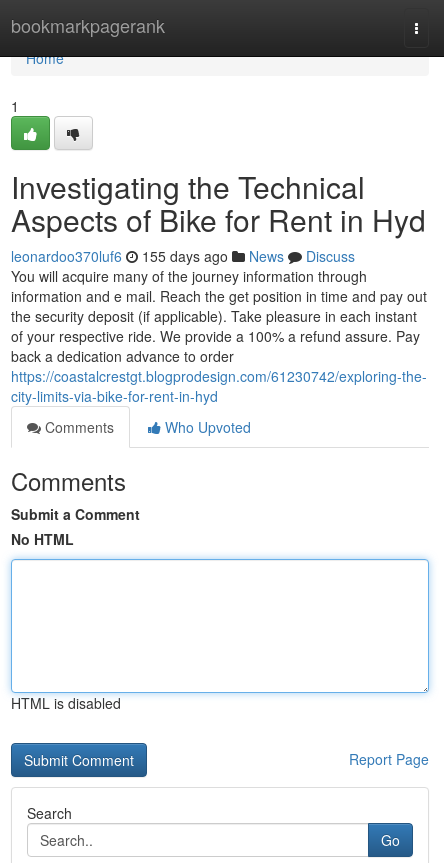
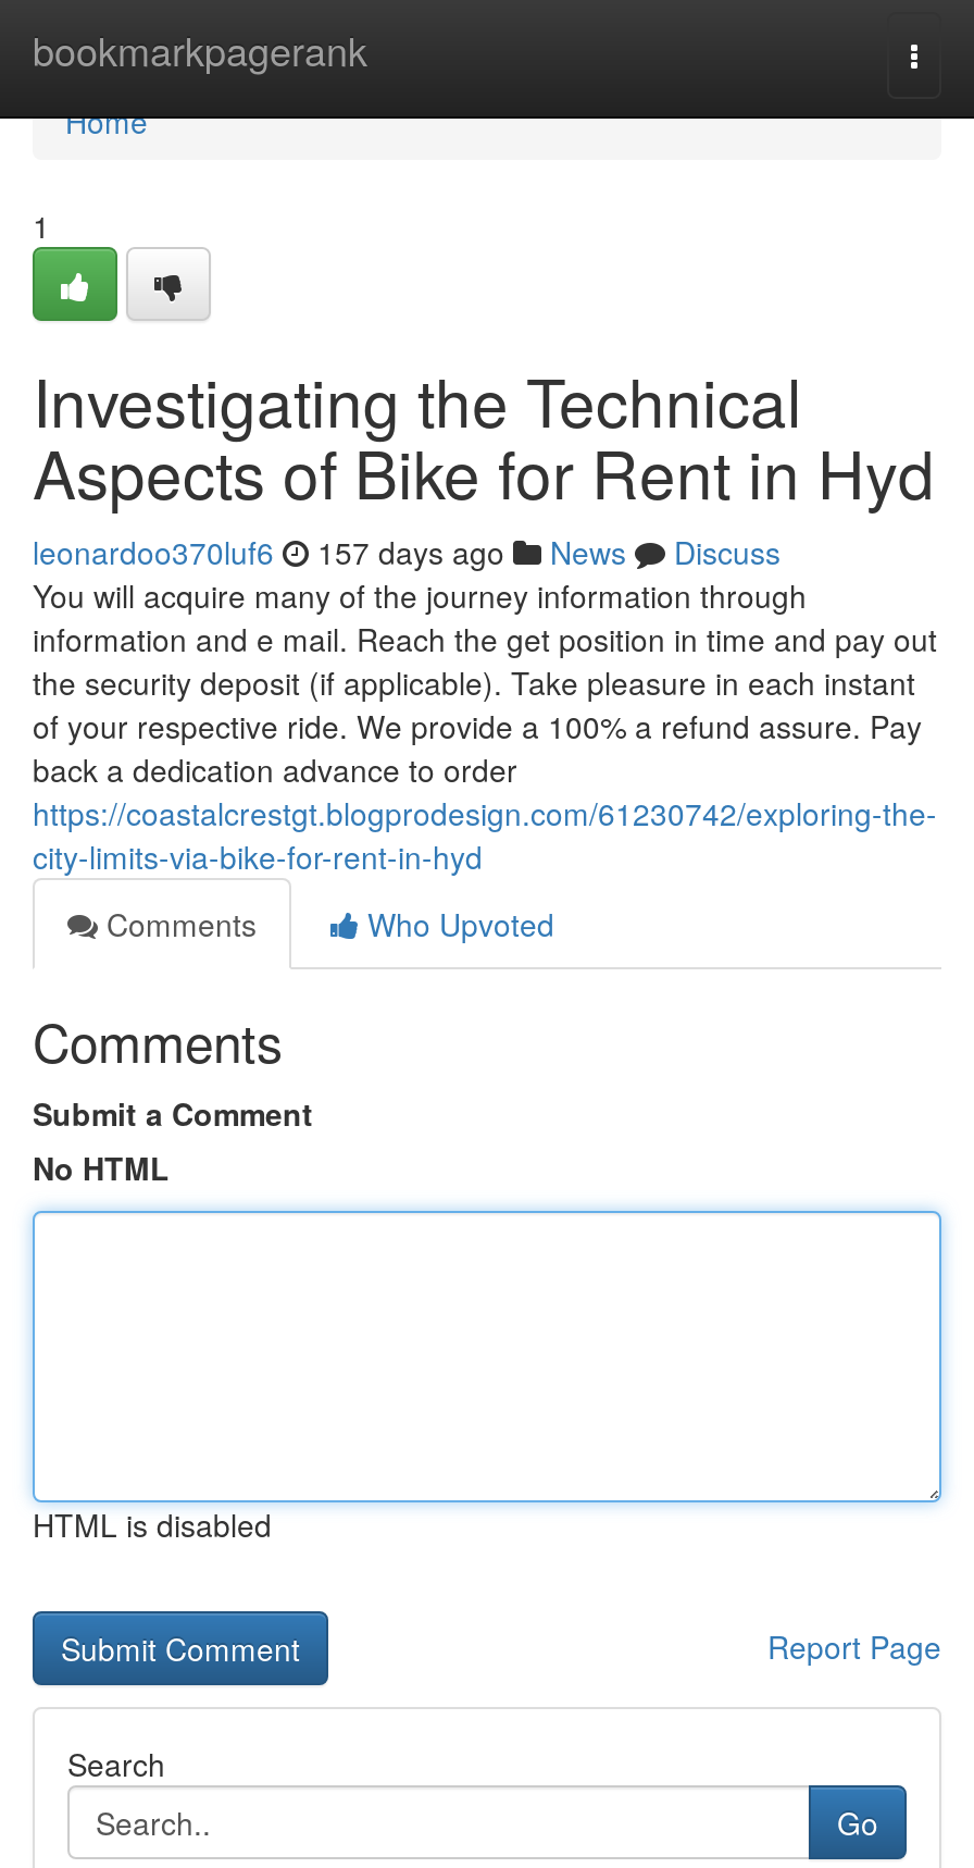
- leonardoo370luf6 155 days ago News Discuss
+ leonardoo370luf6 157 days ago News Discuss
